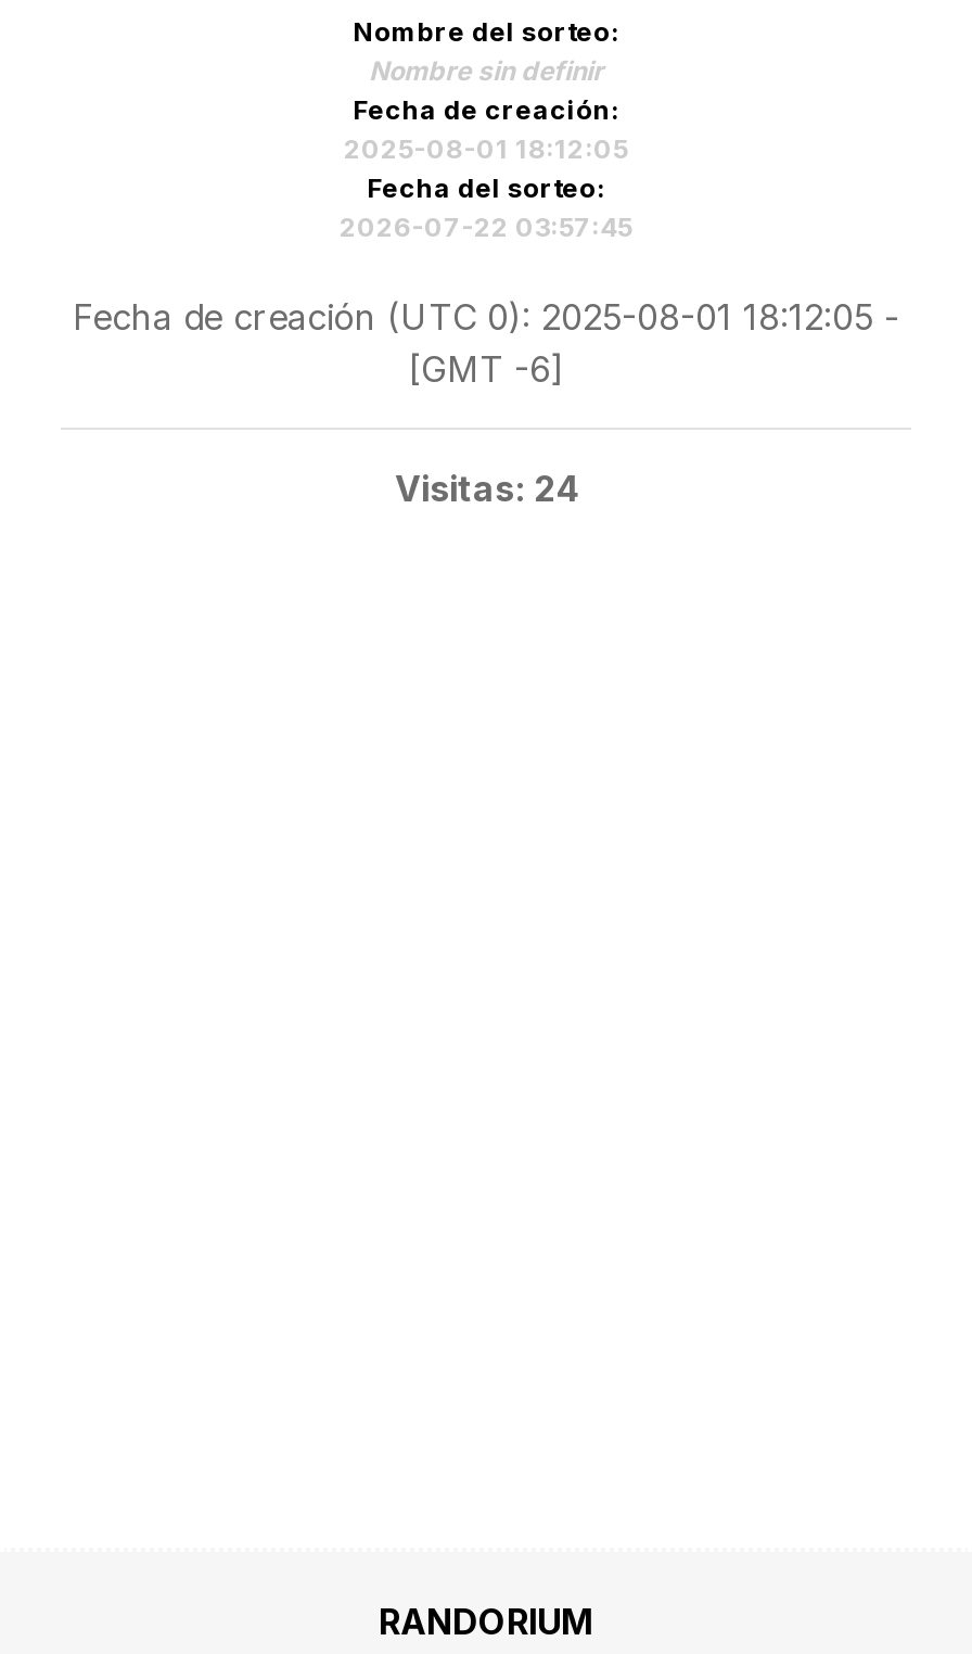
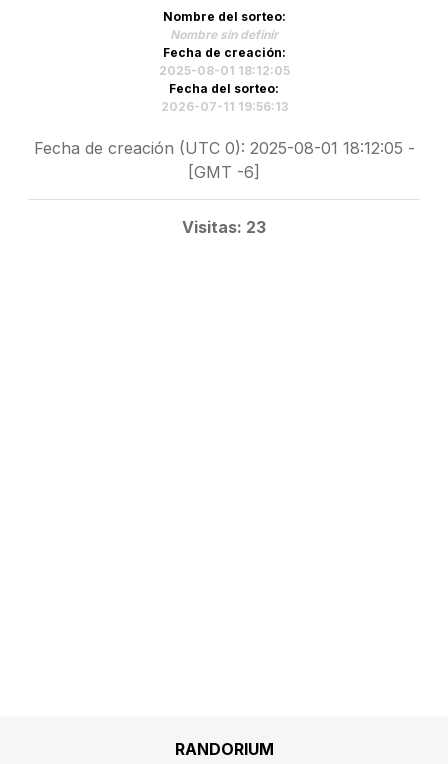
- 2026-07-22 03:57:45
+ 2026-07-11 19:56:13

- Visitas: 24
+ Visitas: 23
